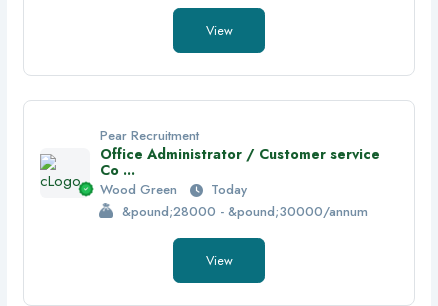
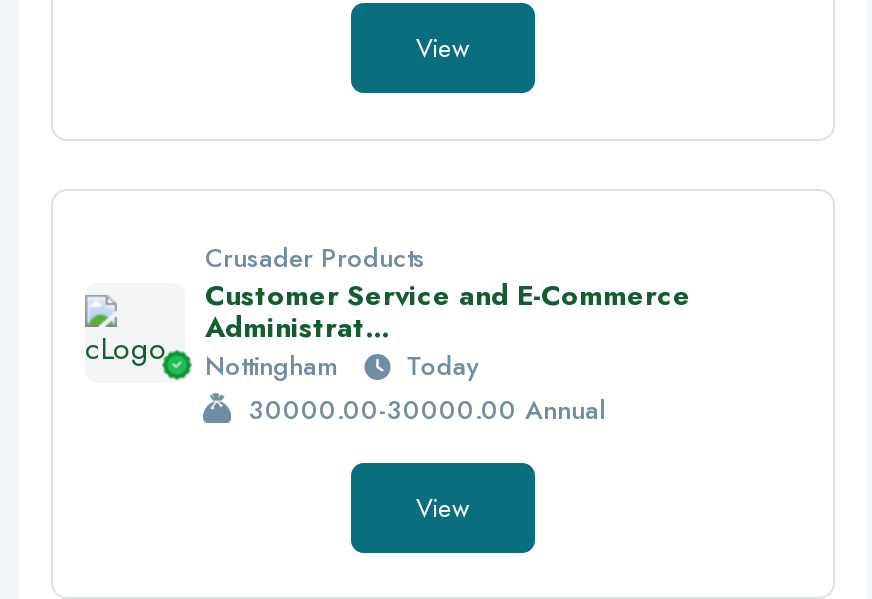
- Pear Recruitment
- Office Administrator / Customer service
- Co ...
- Wood Green
+ Crusader Products
+ Customer Service and E-Commerce
+ Administrat...
+ Nottingham

- &pound;28000 - &pound;30000/annum
+ 30000.00-30000.00 Annual
